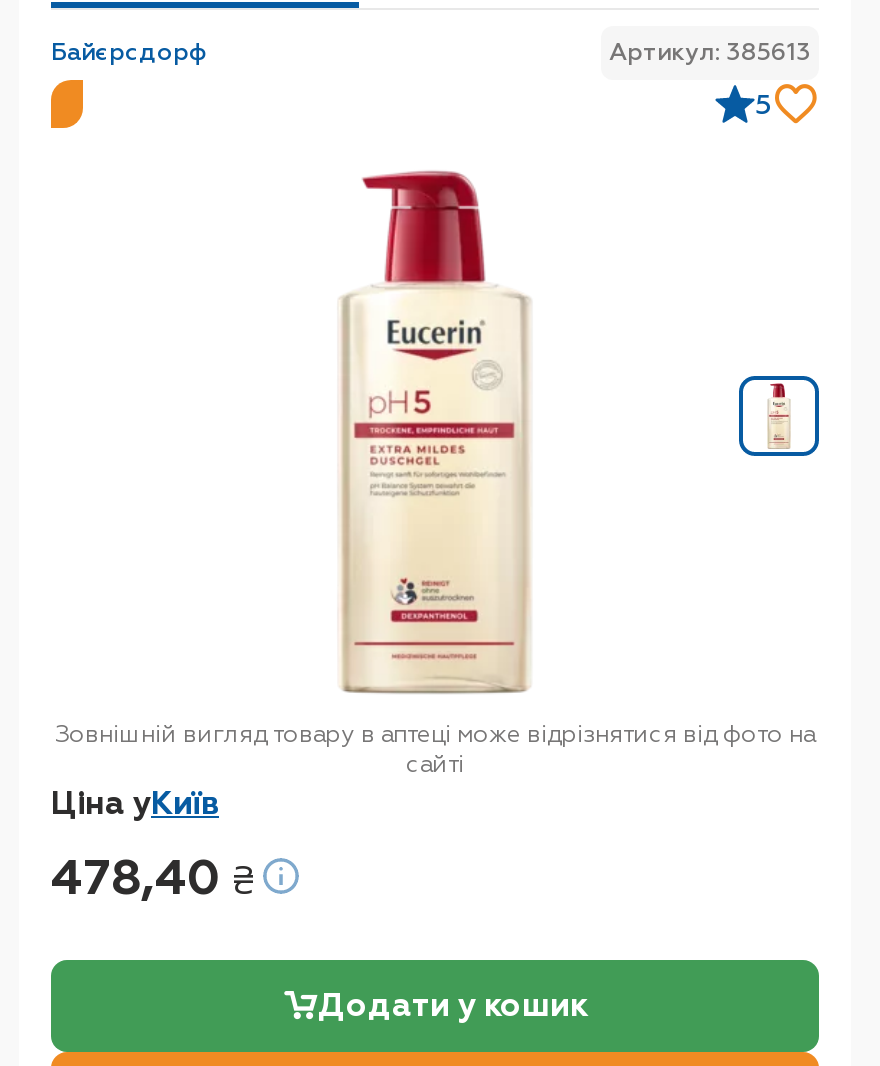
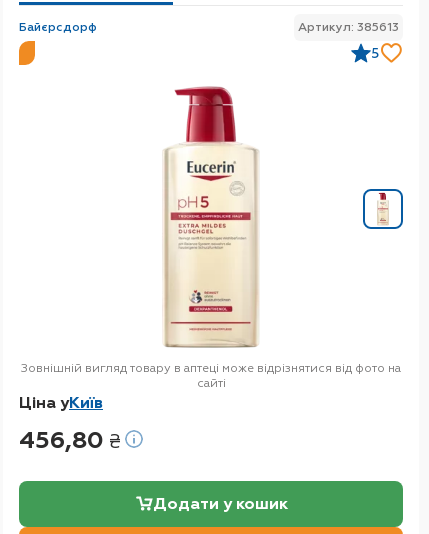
- 478,40 ₴
+ 456,80 ₴
